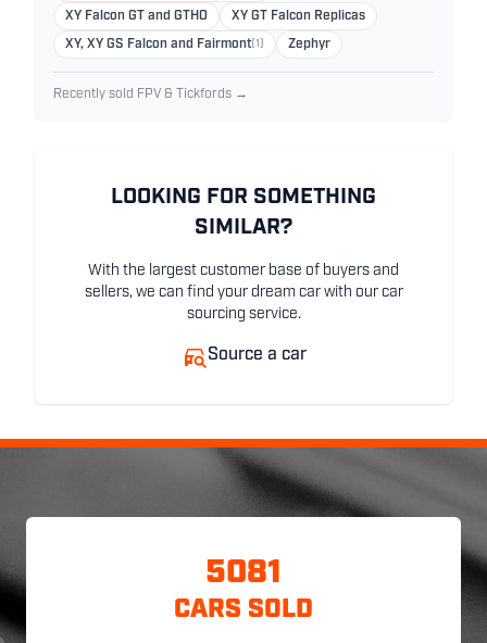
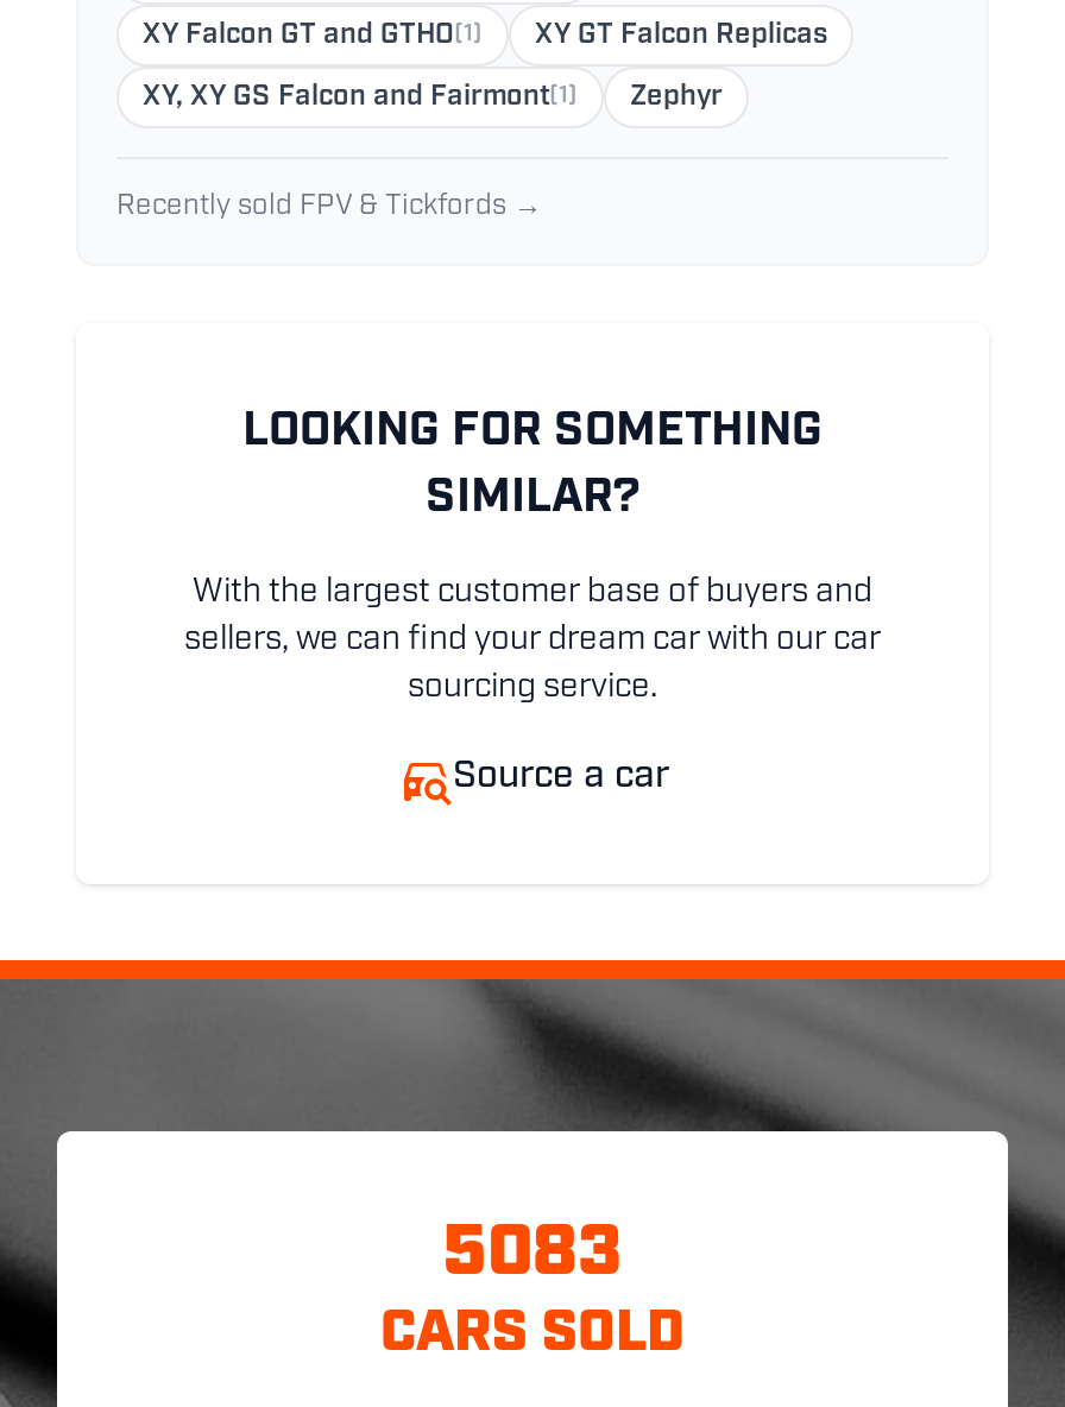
- XY Falcon GT and GTHO
+ XY Falcon GT and GTHO(1)

- 5081
+ 5083
